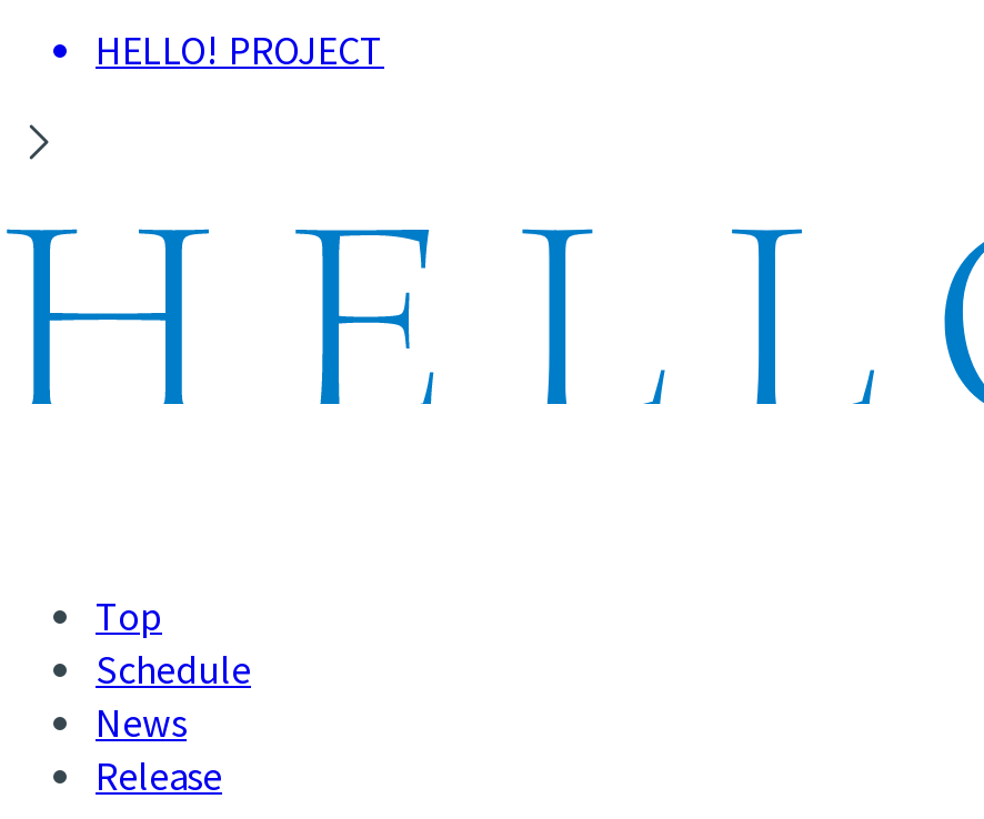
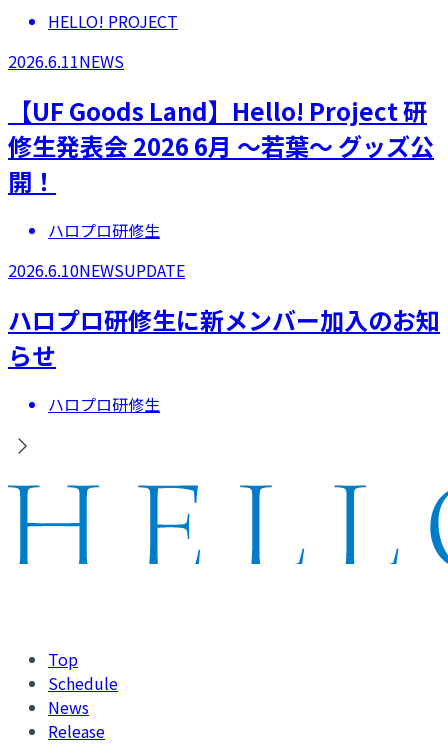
+ 2026.6.11NEWS
+ 【UF Goods Land】Hello! Project 研
+ 修生発表会 2026 6月 ～若葉～ グッズ公
+ 開！
+ ハロプロ研修生
+ 2026.6.10NEWSUPDATE
+ ハロプロ研修生に新メンバー加入のお知
+ らせ
+ ハロプロ研修生
